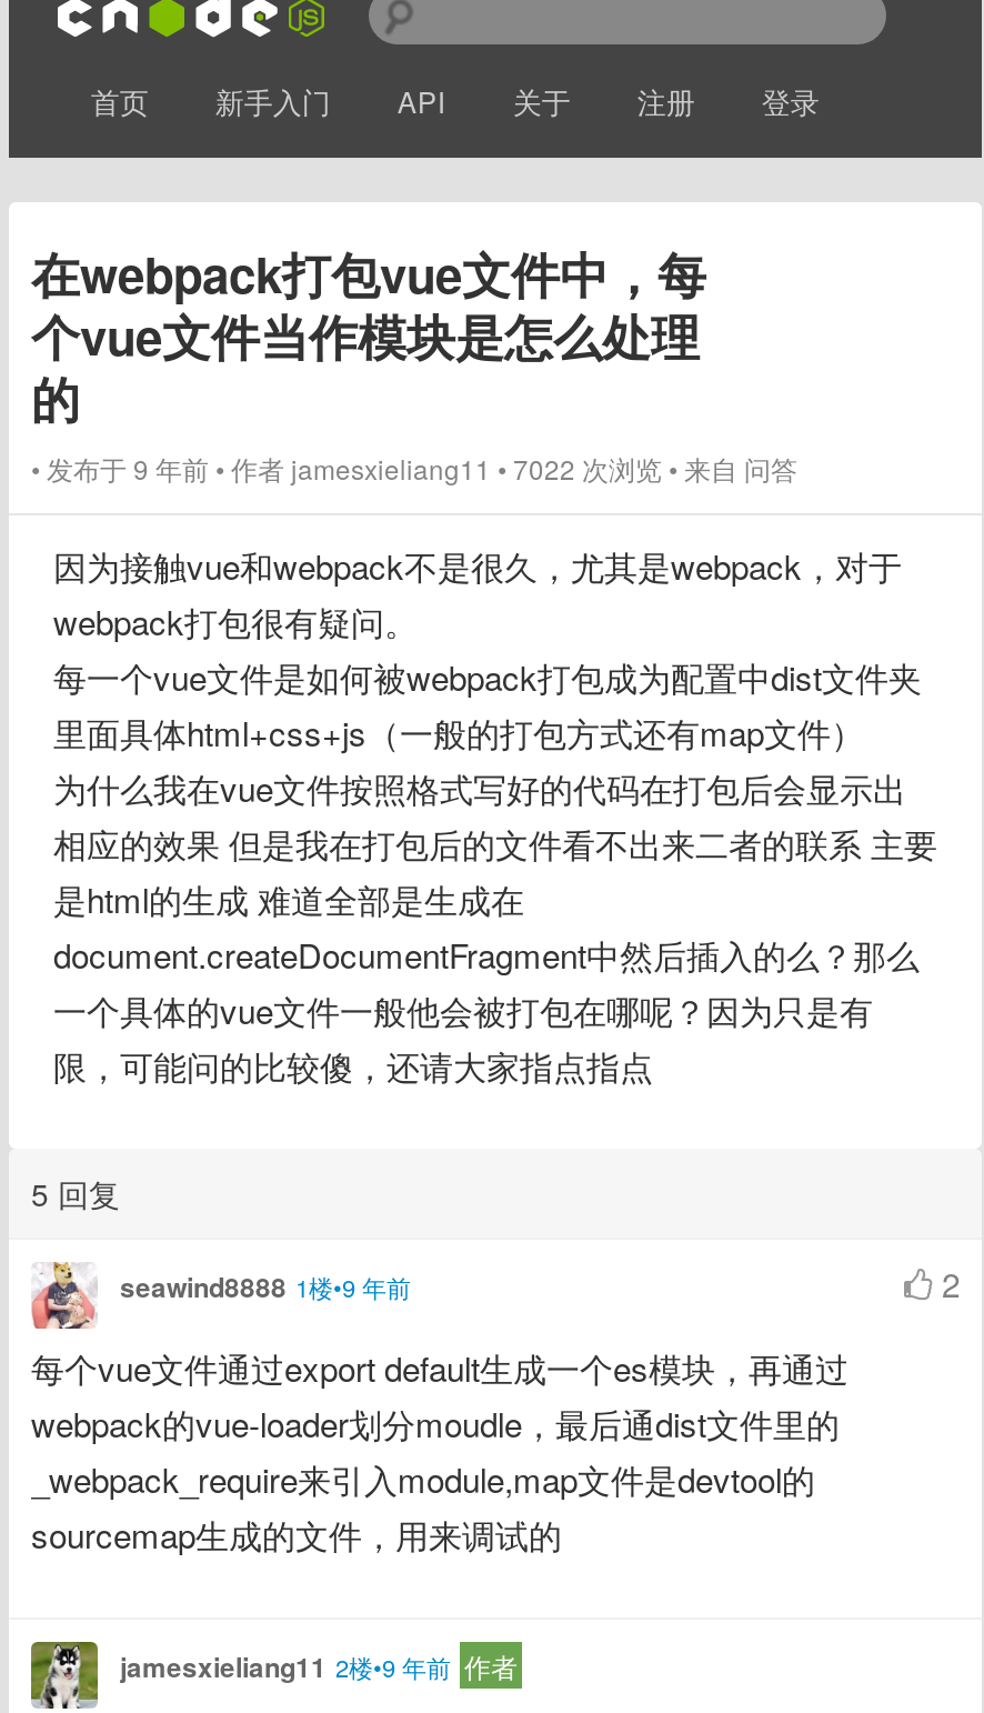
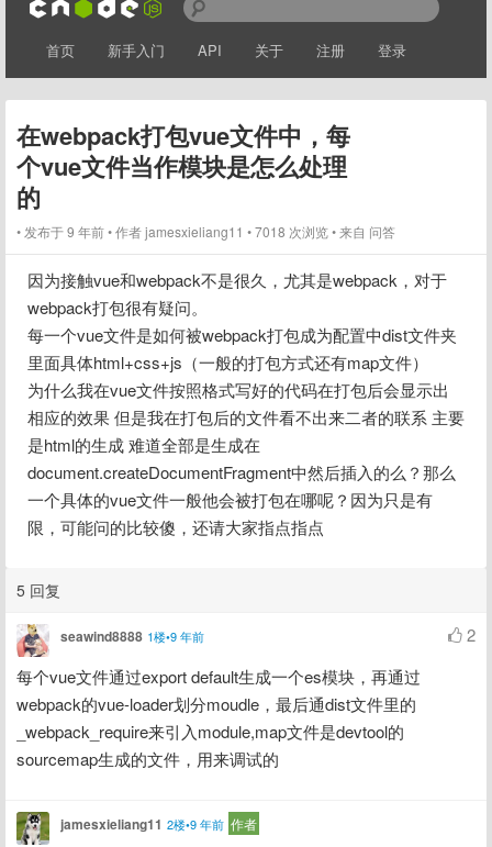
- 发布于 9 年前 作者jamesxieliang11 7022 次浏览 来自 问答
+ 发布于 9 年前 作者jamesxieliang11 7018 次浏览 来自 问答
